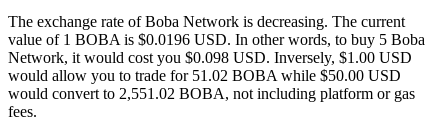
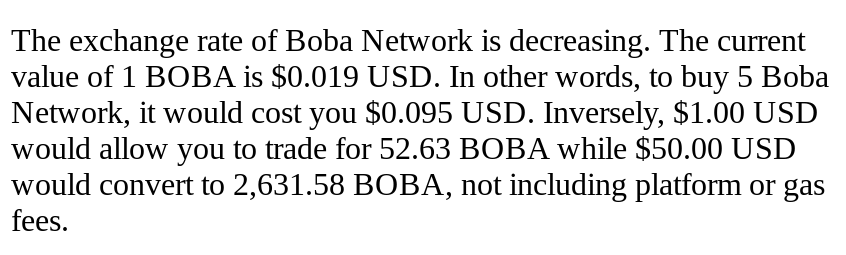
- value of 1 BOBA is $0.0196 USD. In other words, to buy 5 Boba
+ value of 1 BOBA is $0.019 USD. In other words, to buy 5 Boba

- Network, it would cost you $0.098 USD. Inversely, $1.00 USD
+ Network, it would cost you $0.095 USD. Inversely, $1.00 USD

- would allow you to trade for 51.02 BOBA while $50.00 USD
+ would allow you to trade for 52.63 BOBA while $50.00 USD

- would convert to 2,551.02 BOBA, not including platform or gas
+ would convert to 2,631.58 BOBA, not including platform or gas
